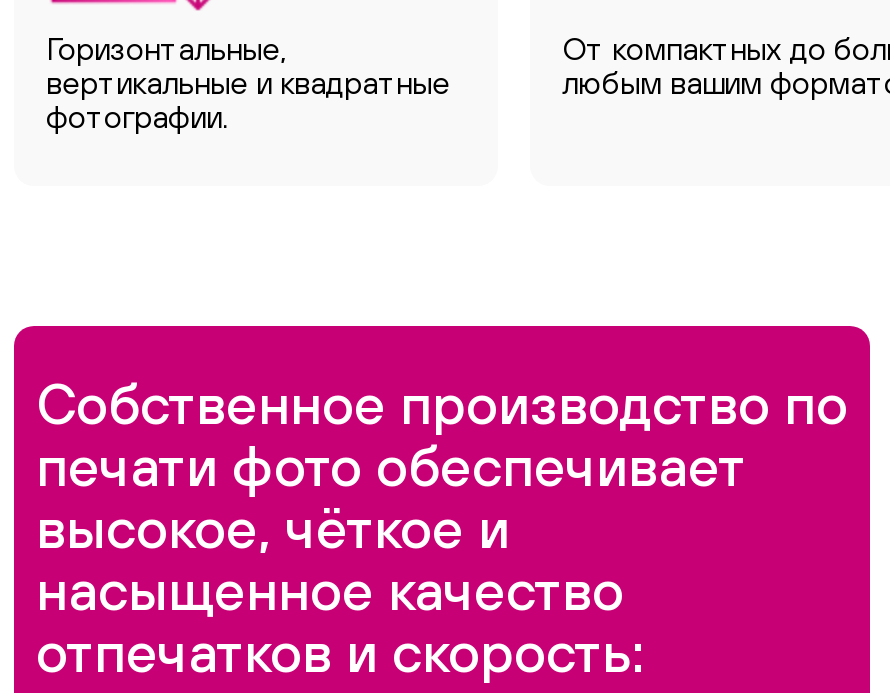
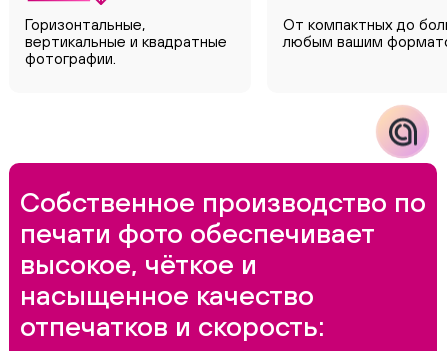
+ [image]
